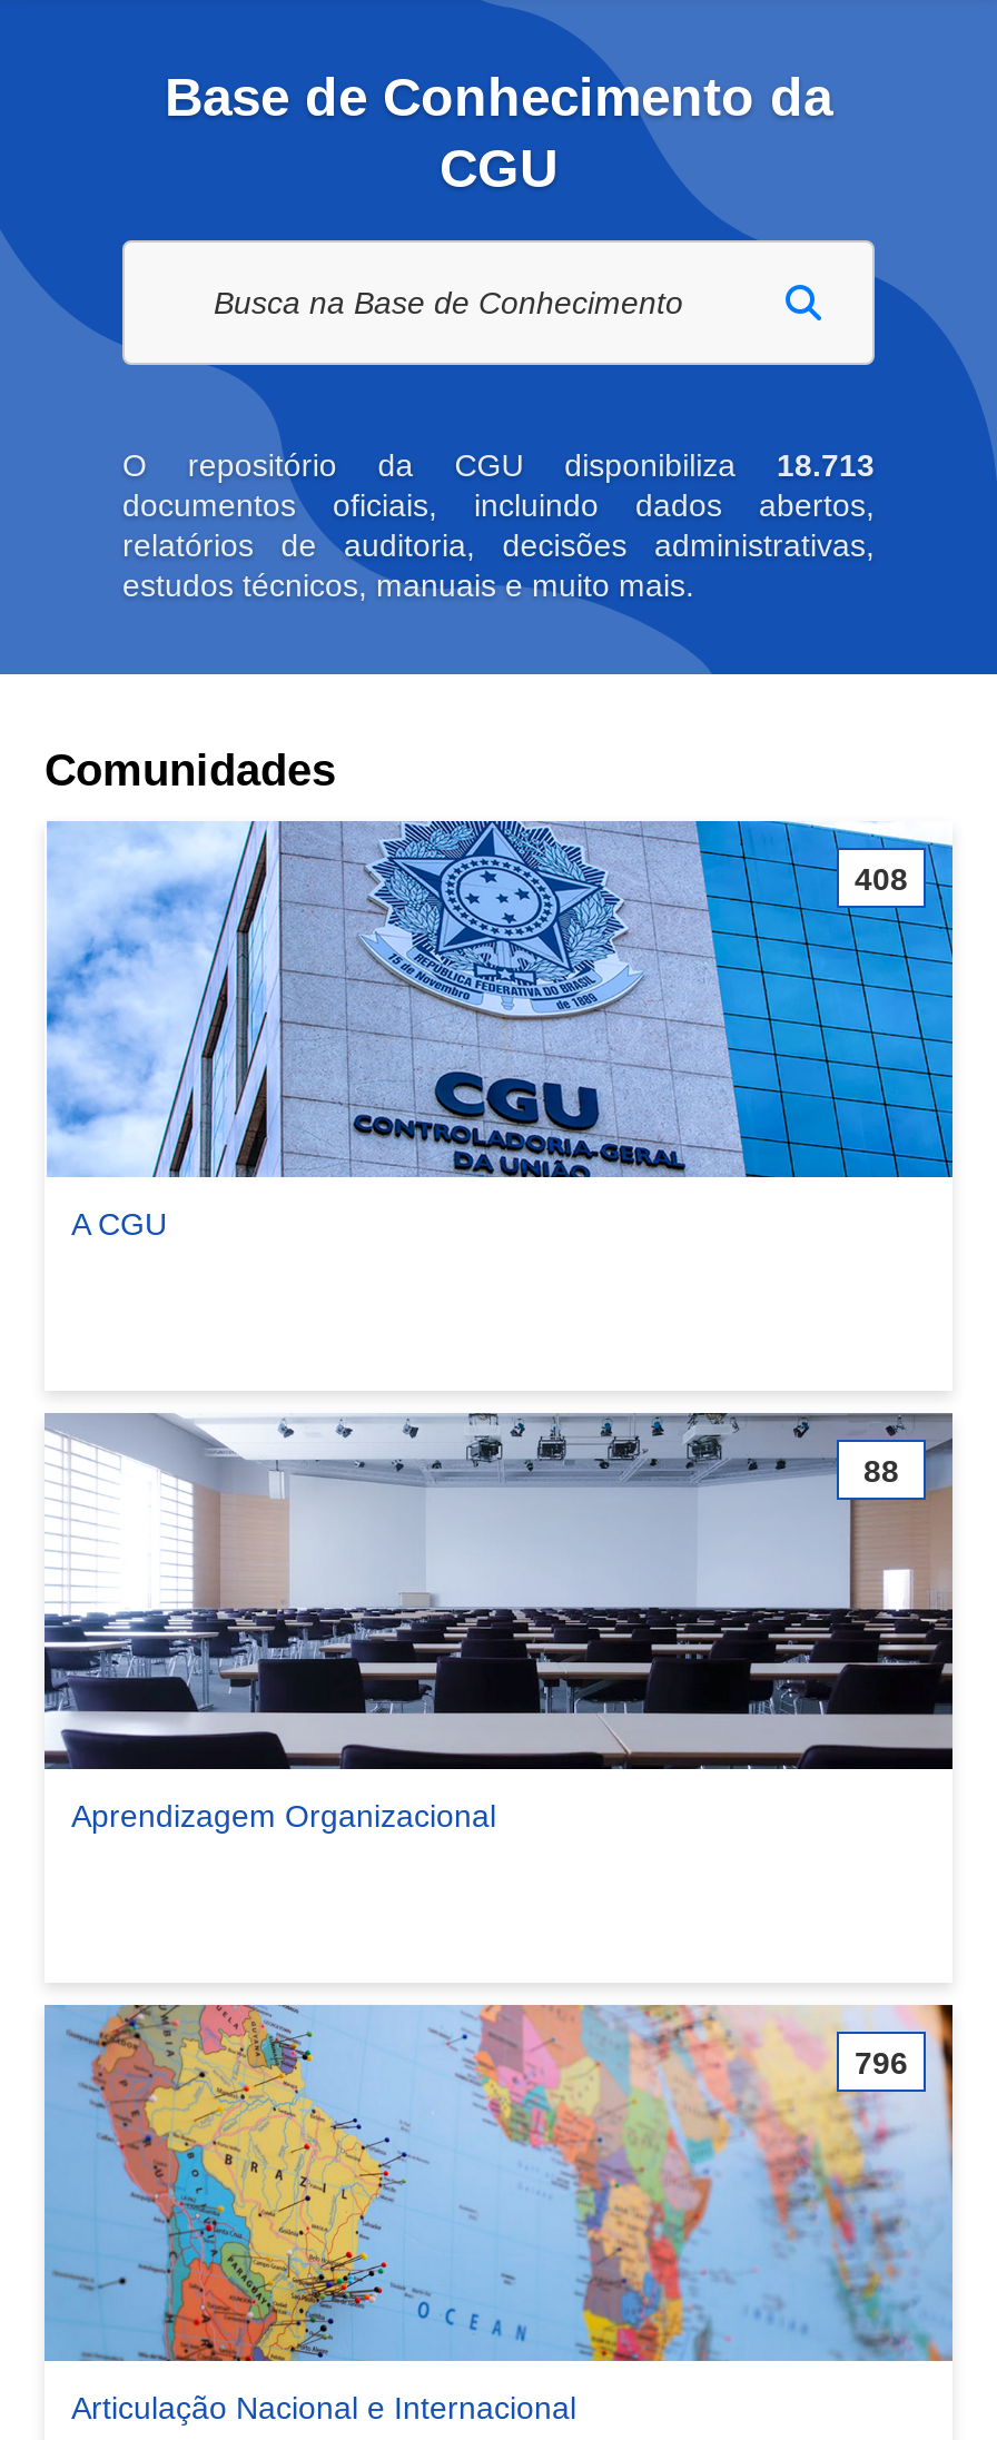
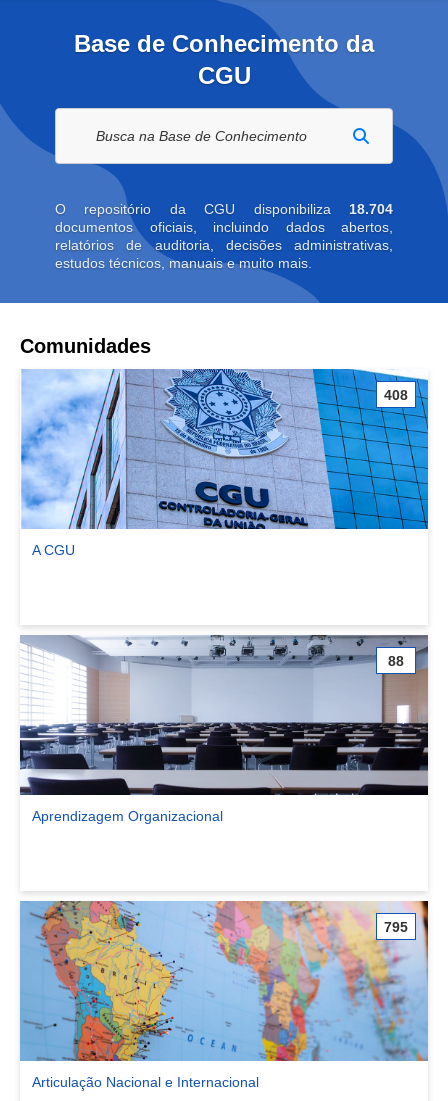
- O repositório da CGU disponibiliza 18.713
+ O repositório da CGU disponibiliza 18.704

- 796
+ 795
